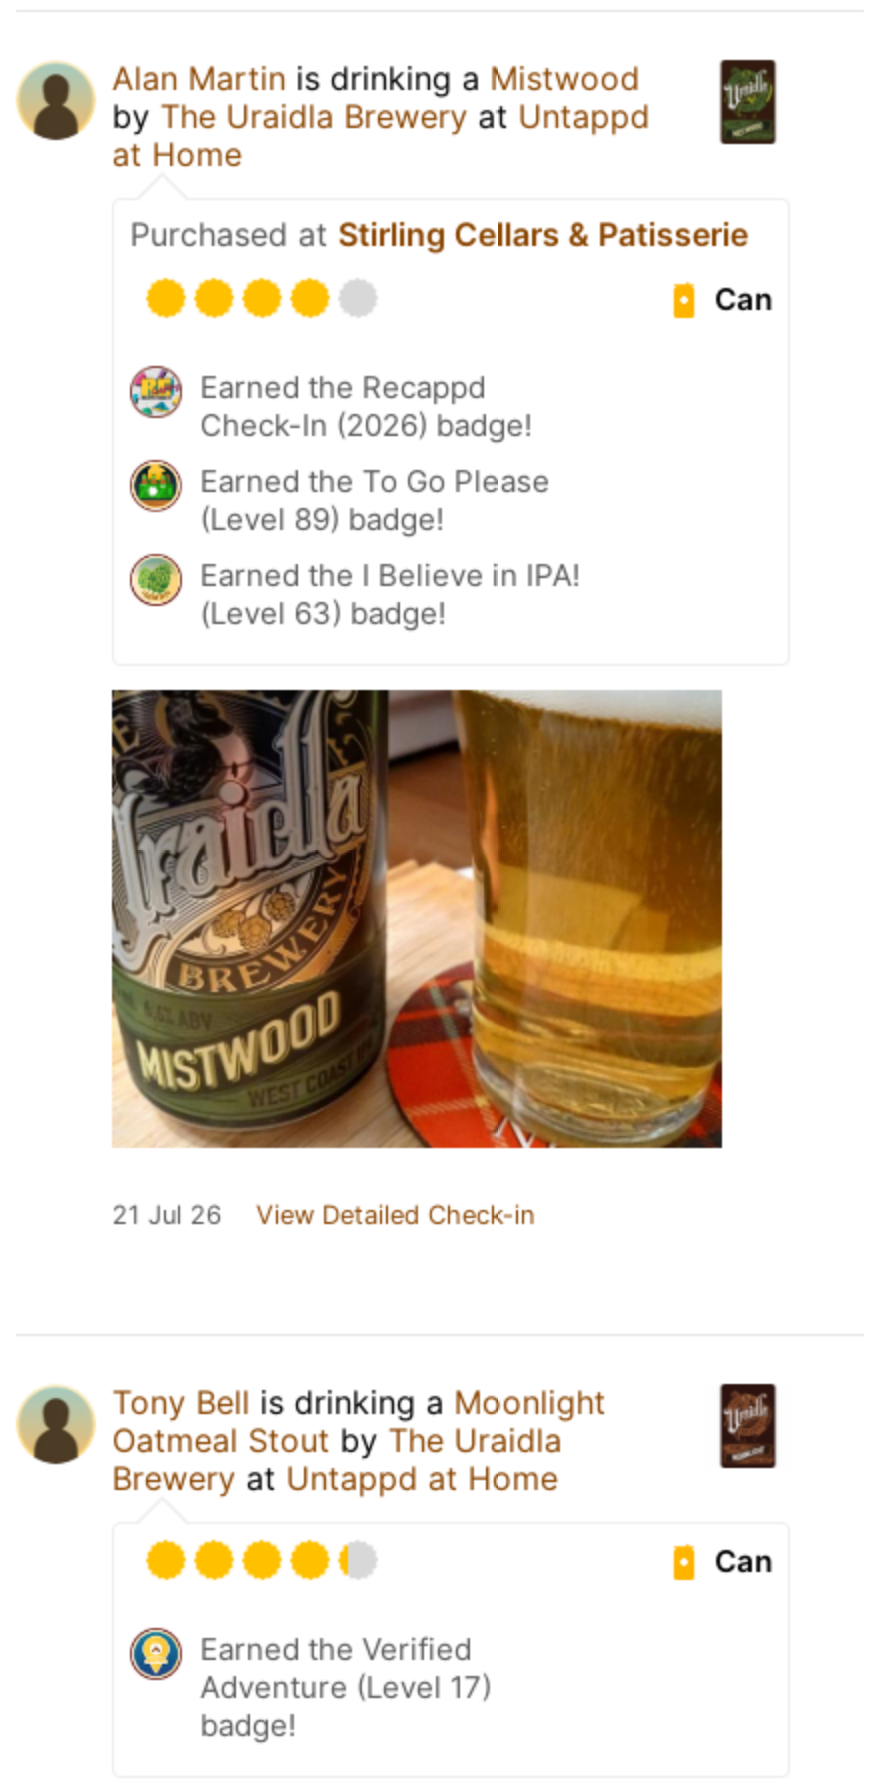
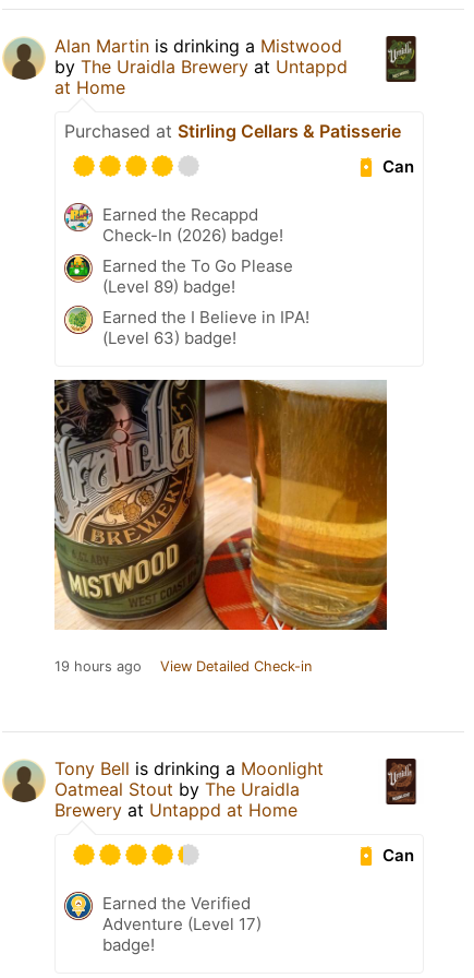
- 21 Jul 26 View Detailed Check-in
+ 19 hours ago View Detailed Check-in
